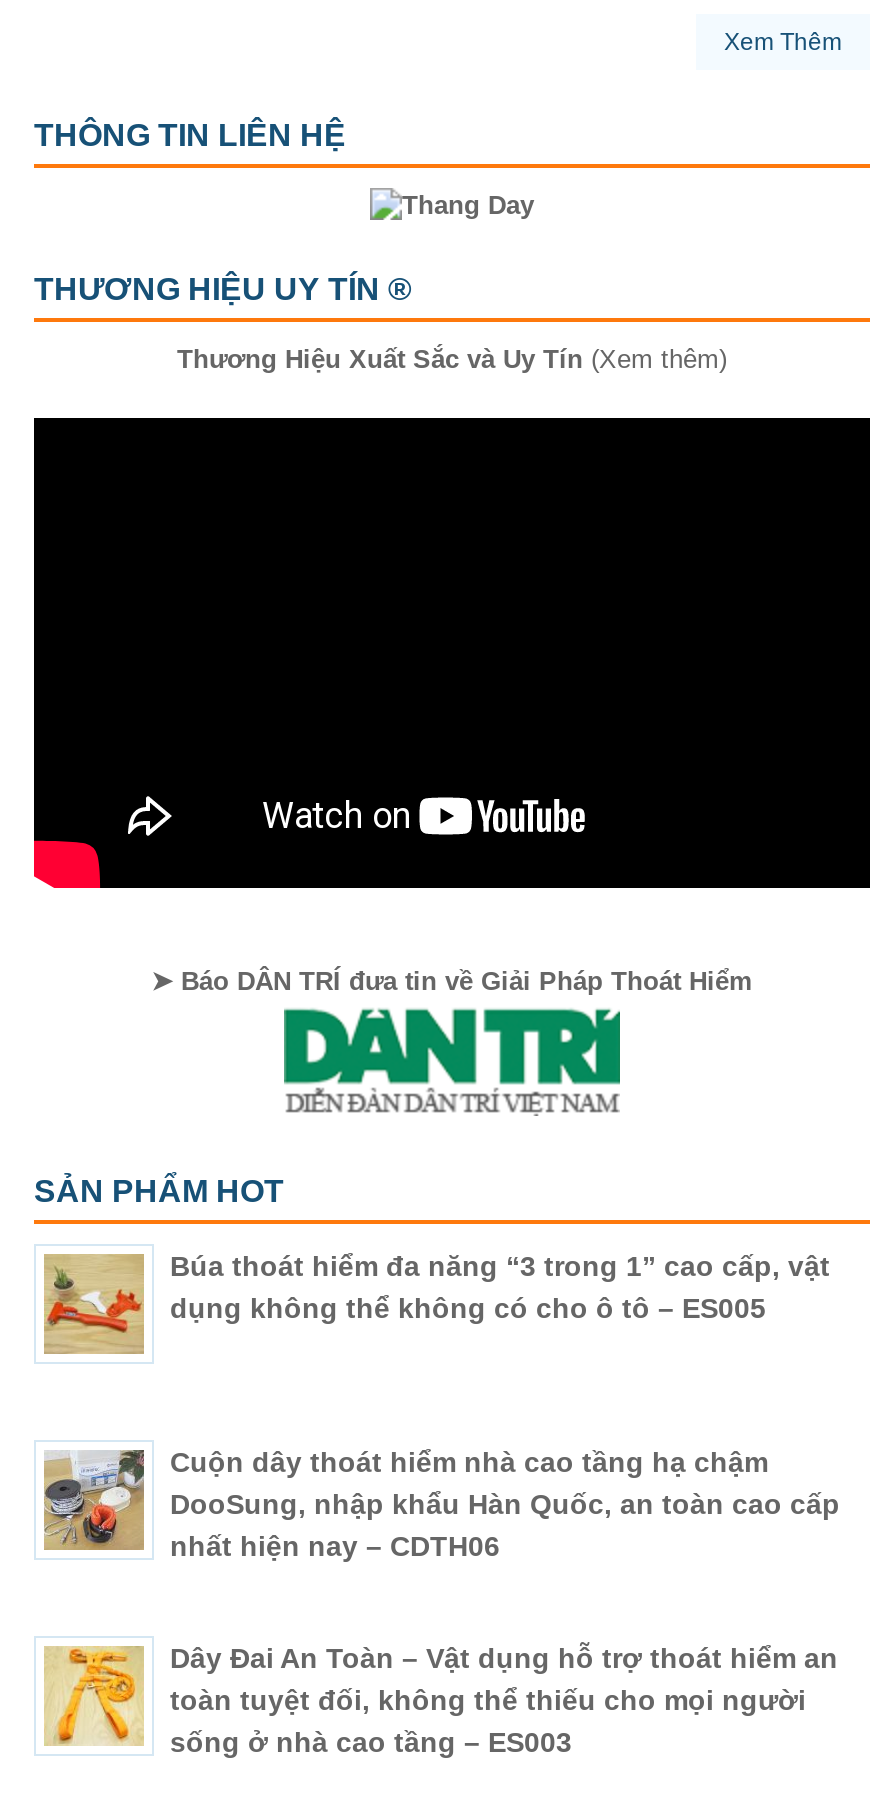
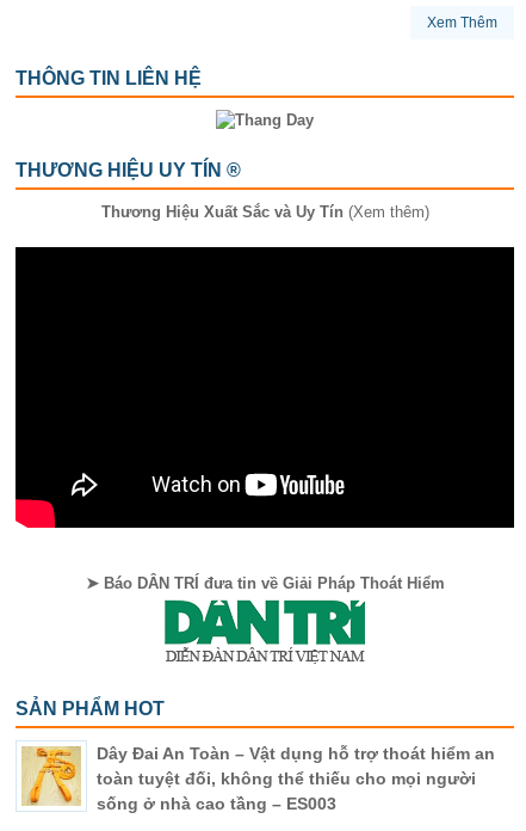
- [image]
- Búa thoát hiểm đa năng “3 trong 1” cao cấp, vật
- dụng không thể không có cho ô tô – ES005

- [image]
- Cuộn dây thoát hiểm nhà cao tầng hạ chậm
- DooSung, nhập khẩu Hàn Quốc, an toàn cao cấp
- nhất hiện nay – CDTH06
